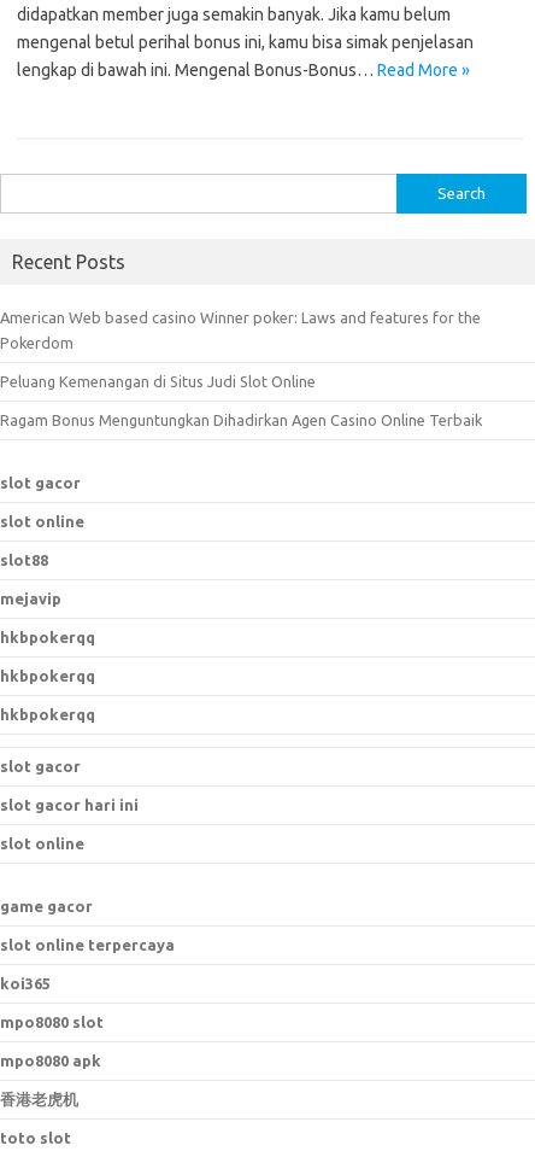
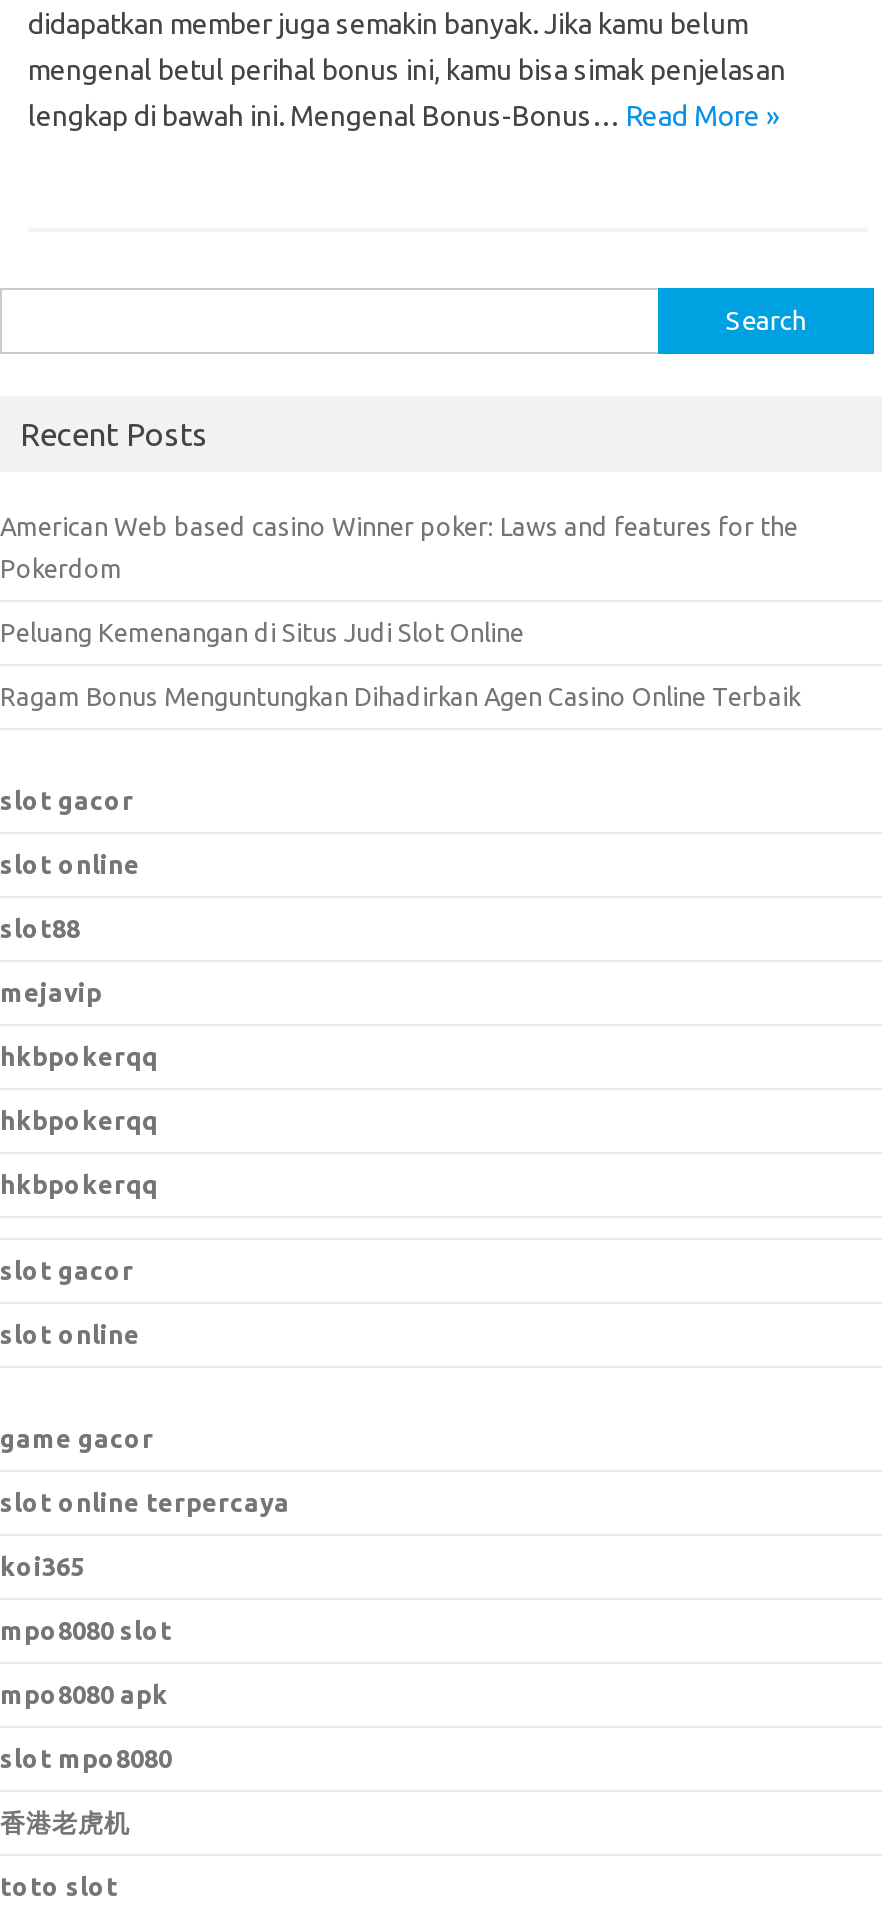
- slot gacor hari ini

moved up: slot online | game gacor | slot online terpercaya | koi365 | mpo8080 slot | mpo8080 apk

+ slot mpo8080
